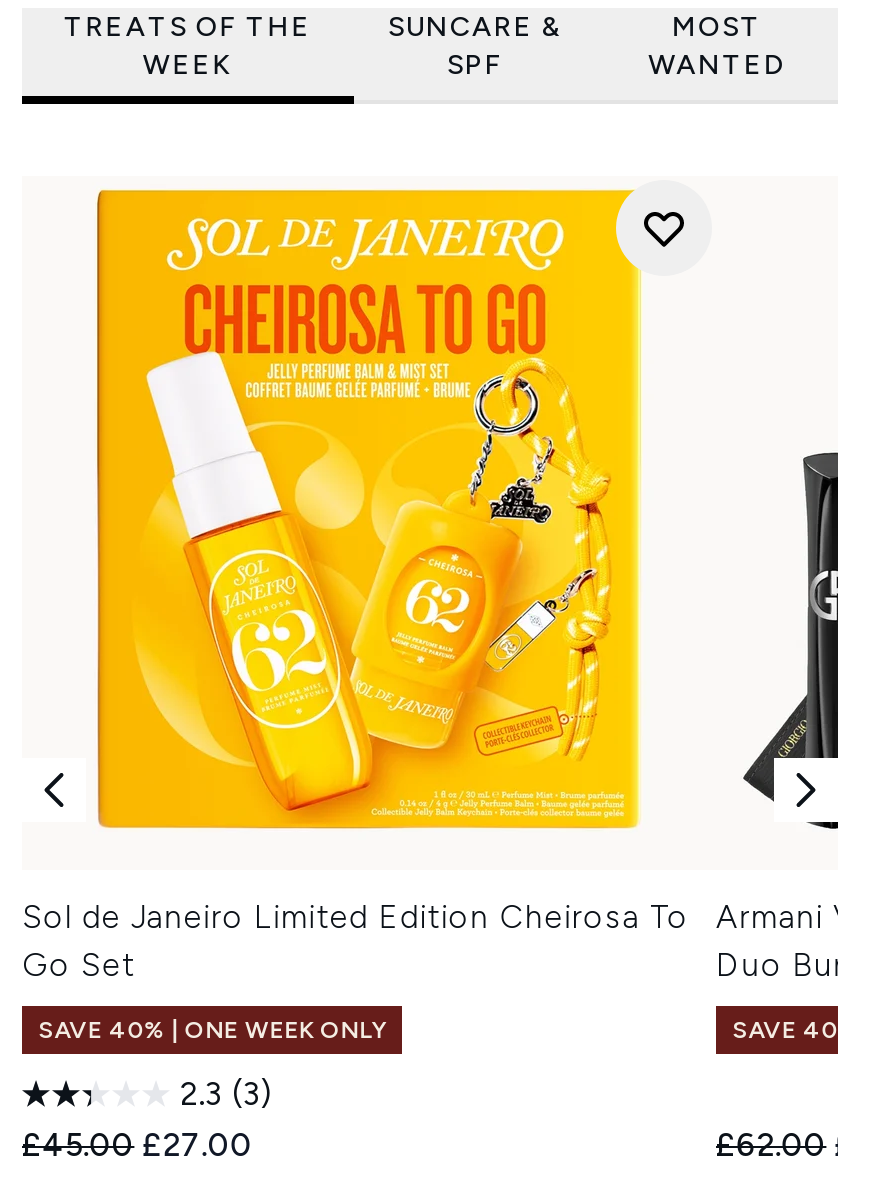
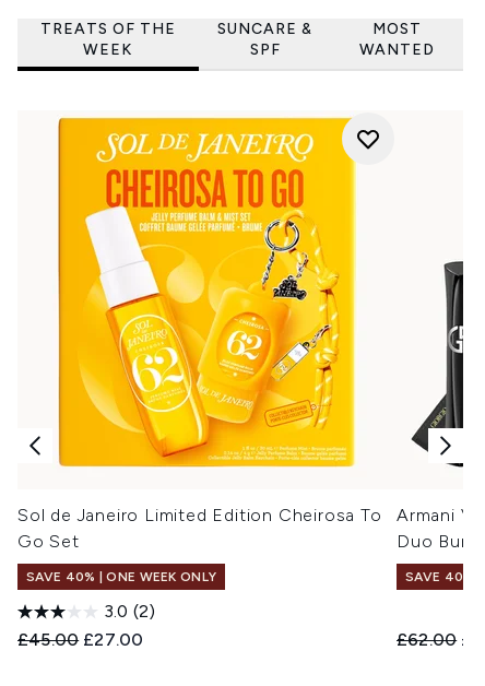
- 2.3 (3)
+ 3.0 (2)
